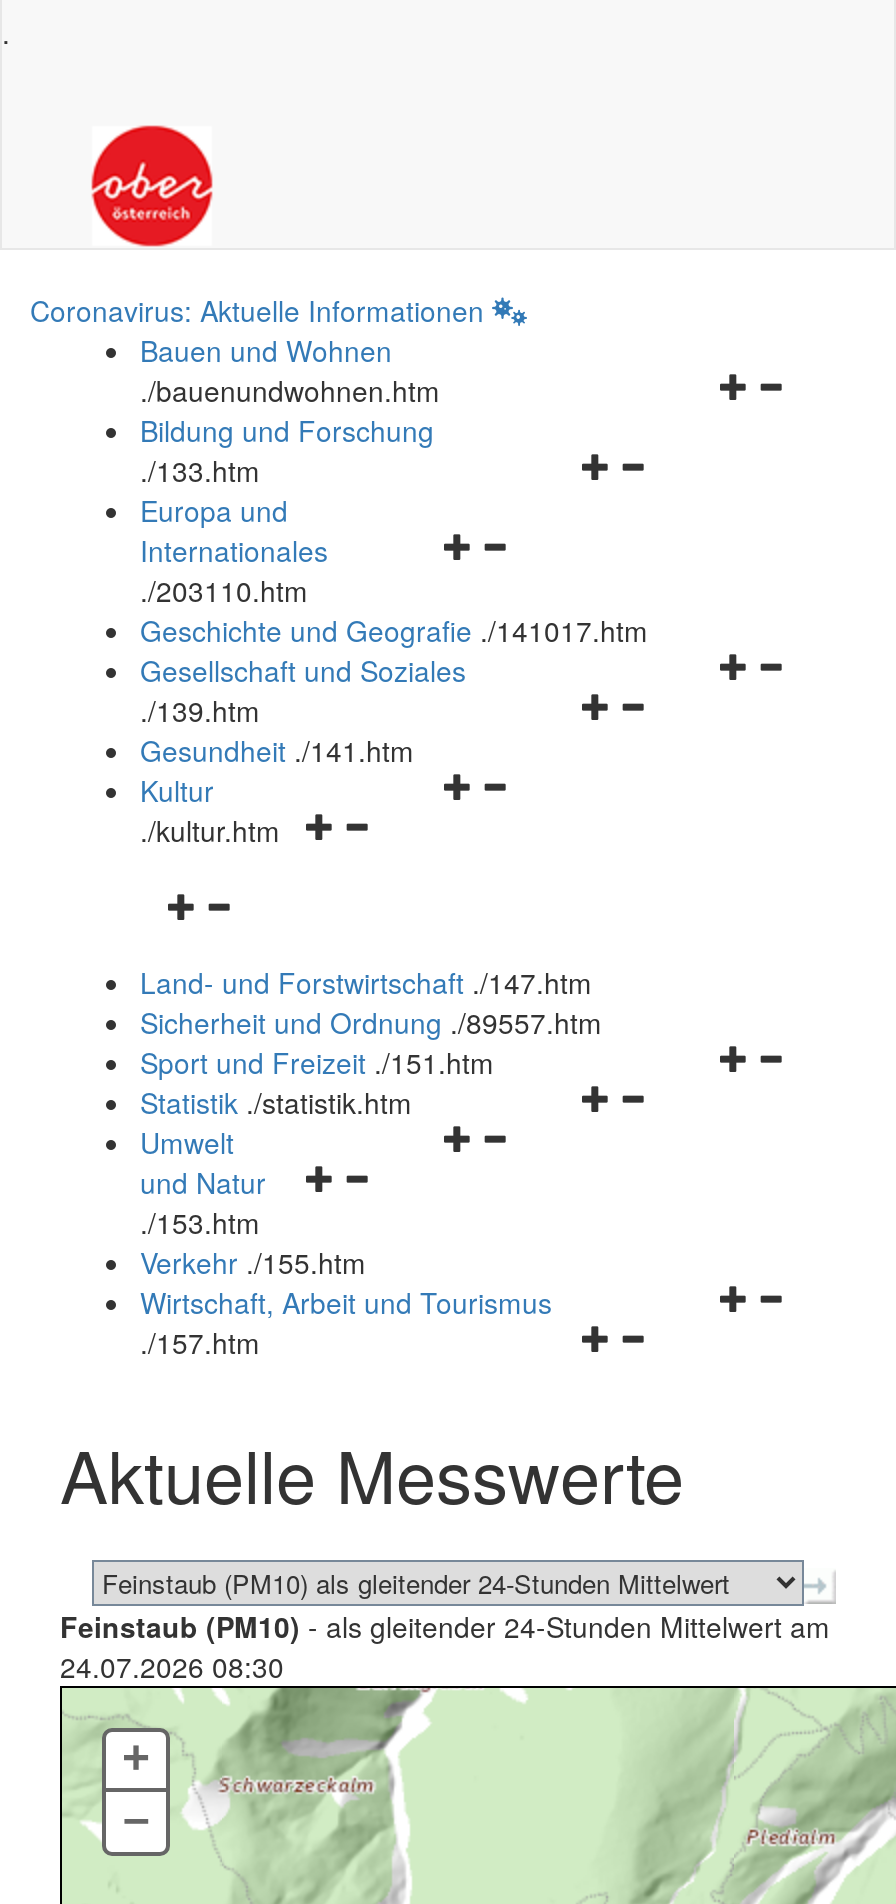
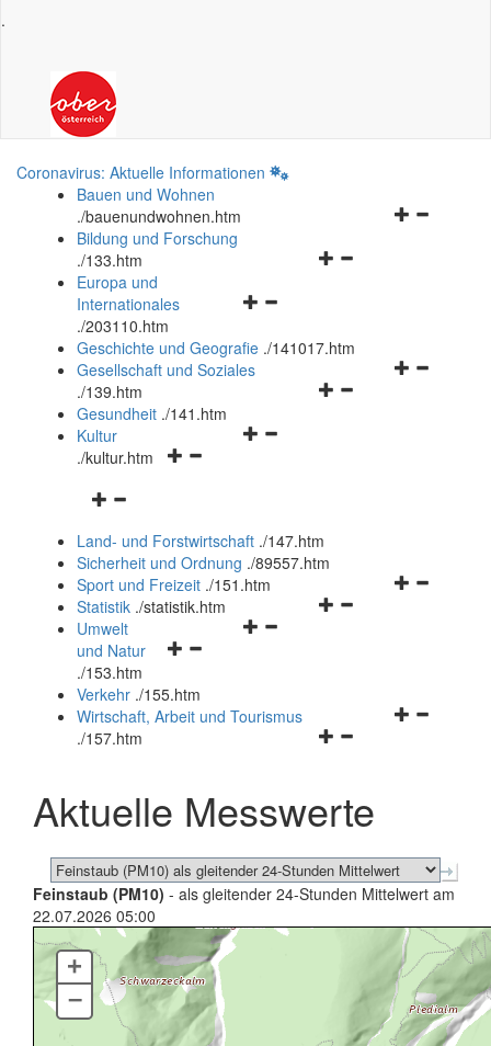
- 24.07.2026 08:30
+ 22.07.2026 05:00
